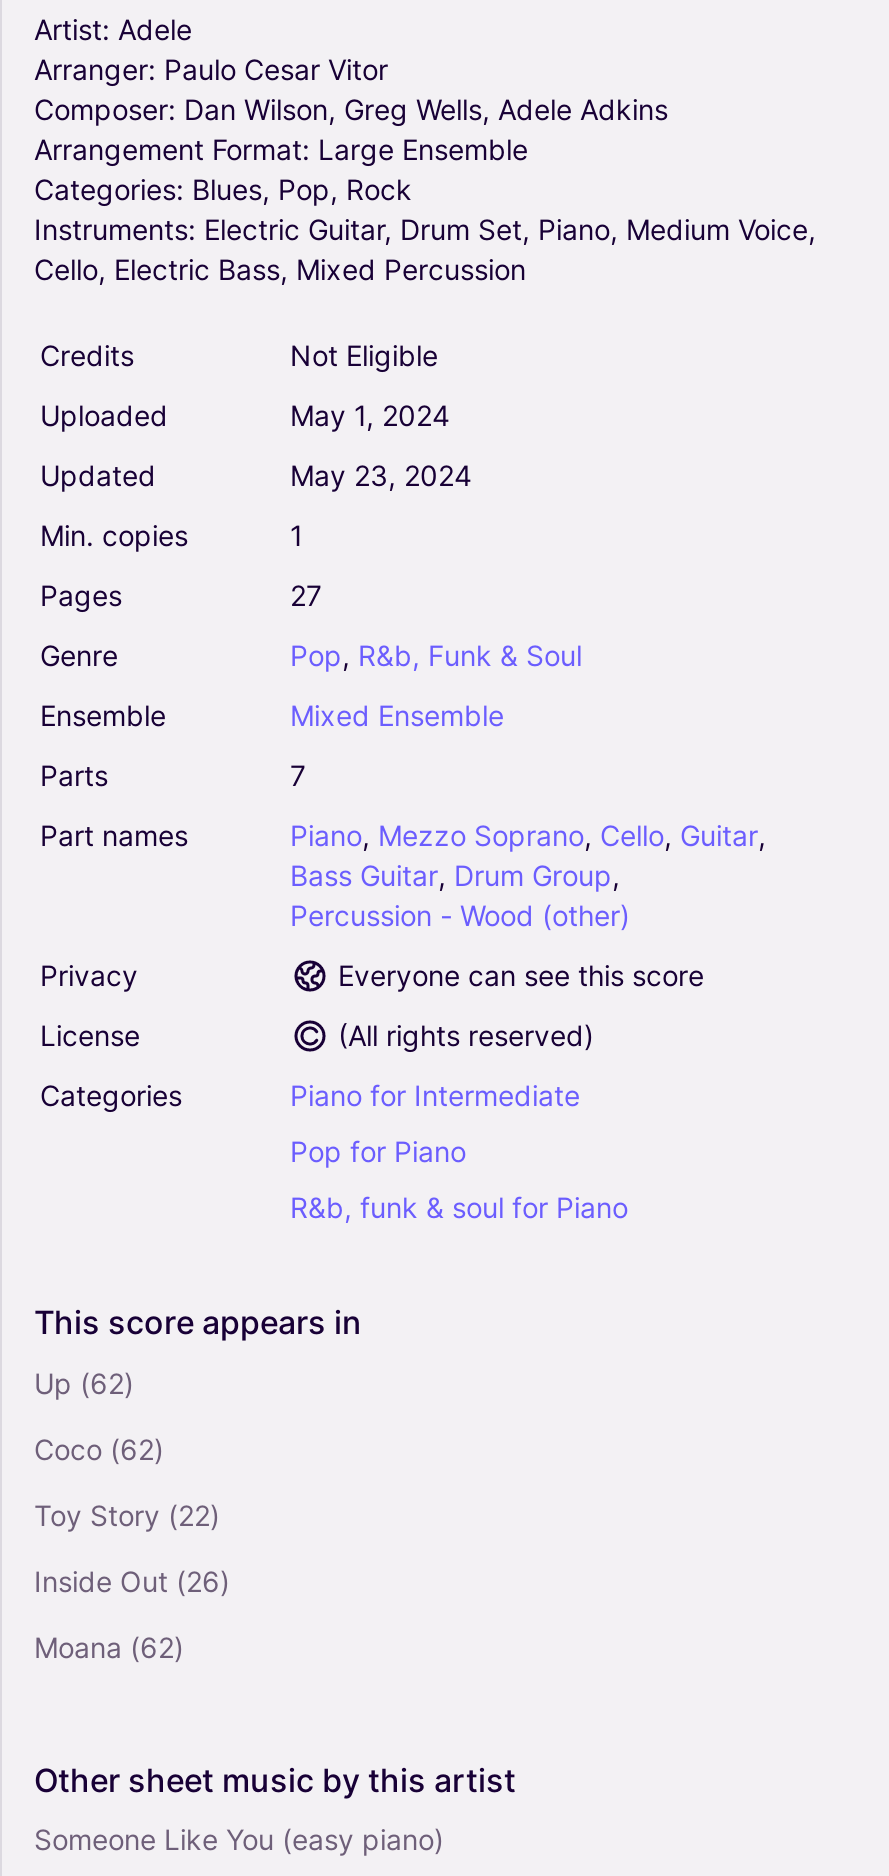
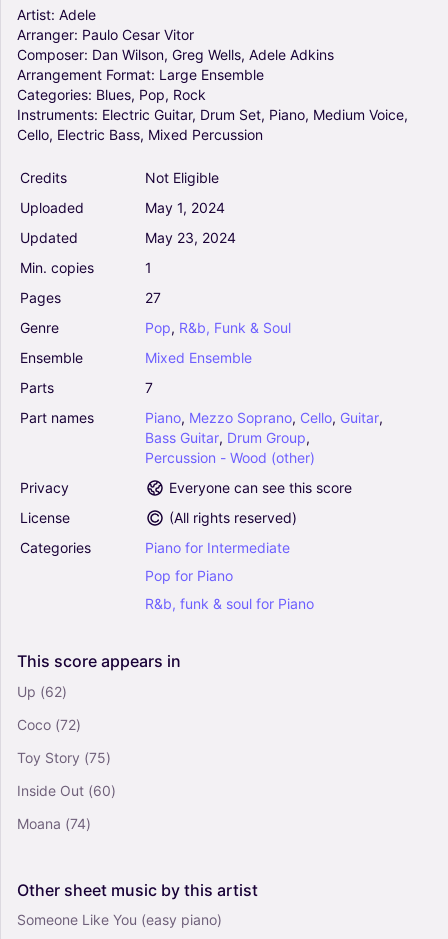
- Coco (62)
+ Coco (72)

- Toy Story (22)
+ Toy Story (75)

- Inside Out (26)
+ Inside Out (60)

- Moana (62)
+ Moana (74)
